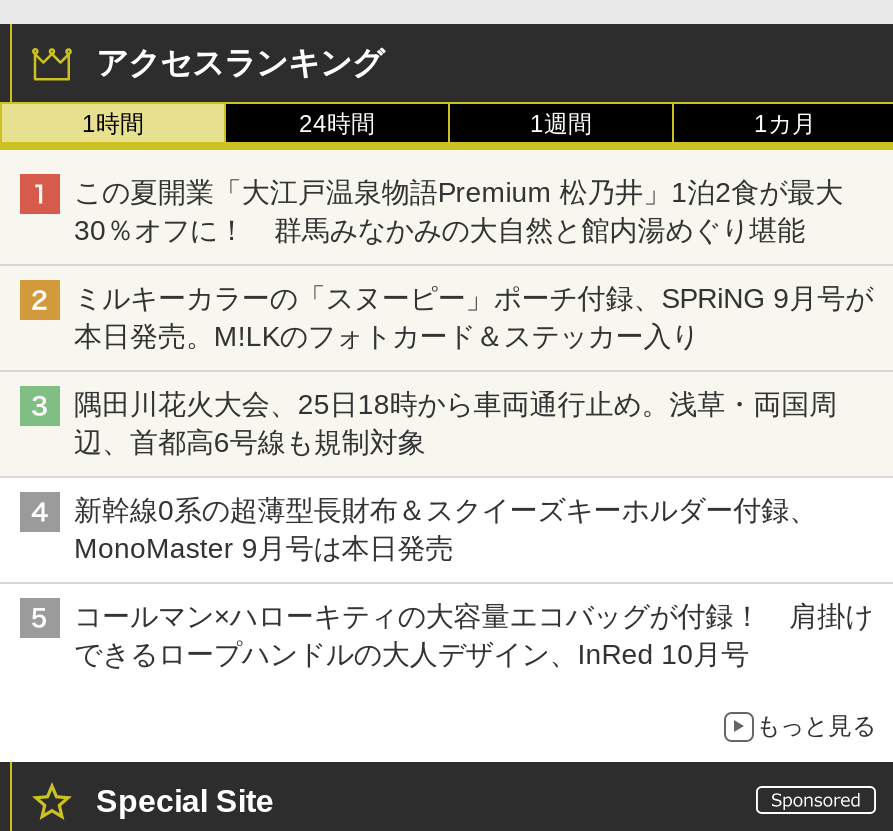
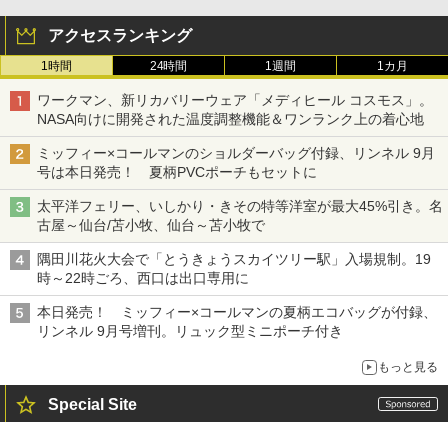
- この夏開業「大江戸温泉物語Premium 松乃井」1泊2食が最大
- 30％オフに！ 群馬みなかみの大自然と館内湯めぐり堪能
+ ワークマン、新リカバリーウェア「メディヒール コスモス」。
+ NASA向けに開発された温度調整機能＆ワンランク上の着心地

- ミルキーカラーの「スヌーピー」ポーチ付録、SPRiNG 9月号が
- 本日発売。M!LKのフォトカード＆ステッカー入り
+ ミッフィー×コールマンのショルダーバッグ付録、リンネル 9月
+ 号は本日発売！ 夏柄PVCポーチもセットに

- 隅田川花火大会、25日18時から車両通行止め。浅草・両国周
- 辺、首都高6号線も規制対象
+ 太平洋フェリー、いしかり・きその特等洋室が最大45%引き。名
+ 古屋～仙台/苫小牧、仙台～苫小牧で

- 新幹線0系の超薄型長財布＆スクイーズキーホルダー付録、
- MonoMaster 9月号は本日発売
+ 隅田川花火大会で「とうきょうスカイツリー駅」入場規制。19
+ 時～22時ごろ、西口は出口専用に

- コールマン×ハローキティの大容量エコバッグが付録！ 肩掛け
- できるロープハンドルの大人デザイン、InRed 10月号
+ 本日発売！ ミッフィー×コールマンの夏柄エコバッグが付録、
+ リンネル 9月号増刊。リュック型ミニポーチ付き
